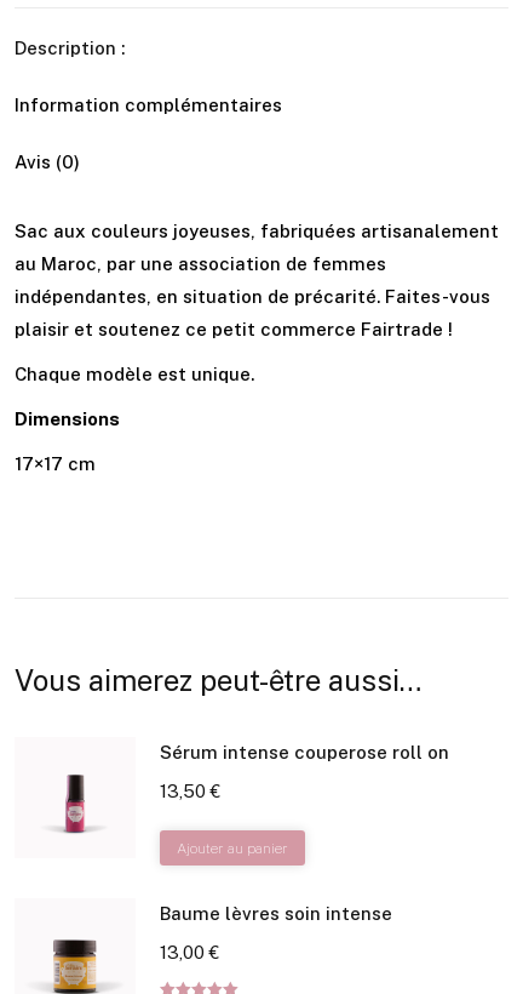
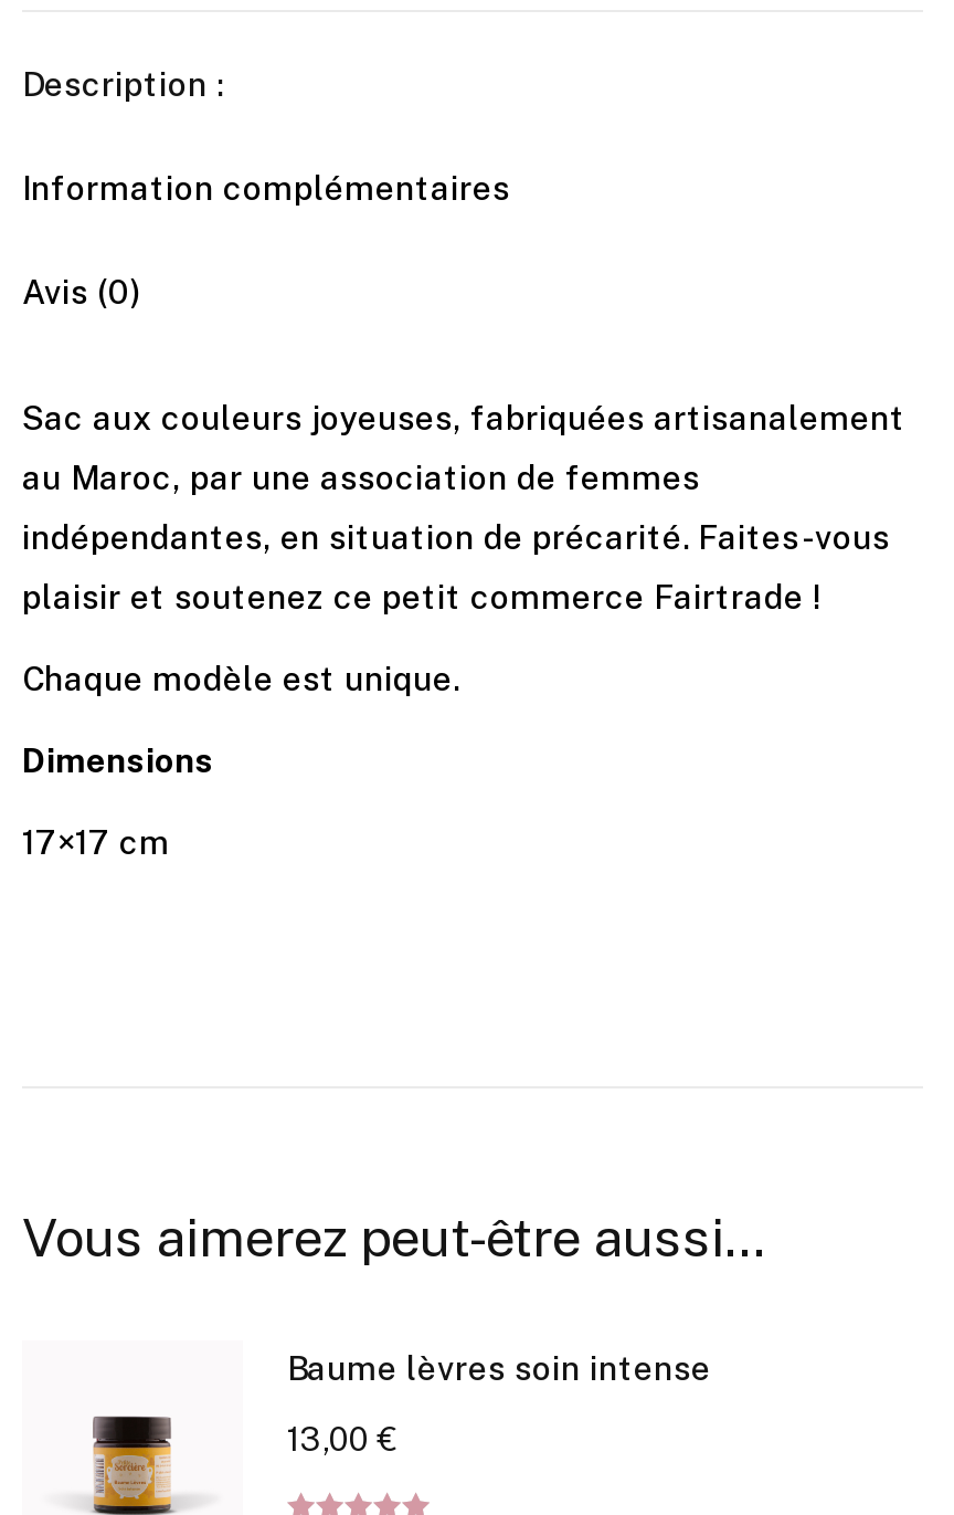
- Sérum intense couperose roll on
- 13,50 €
- Ajouter au panier

- [image]
